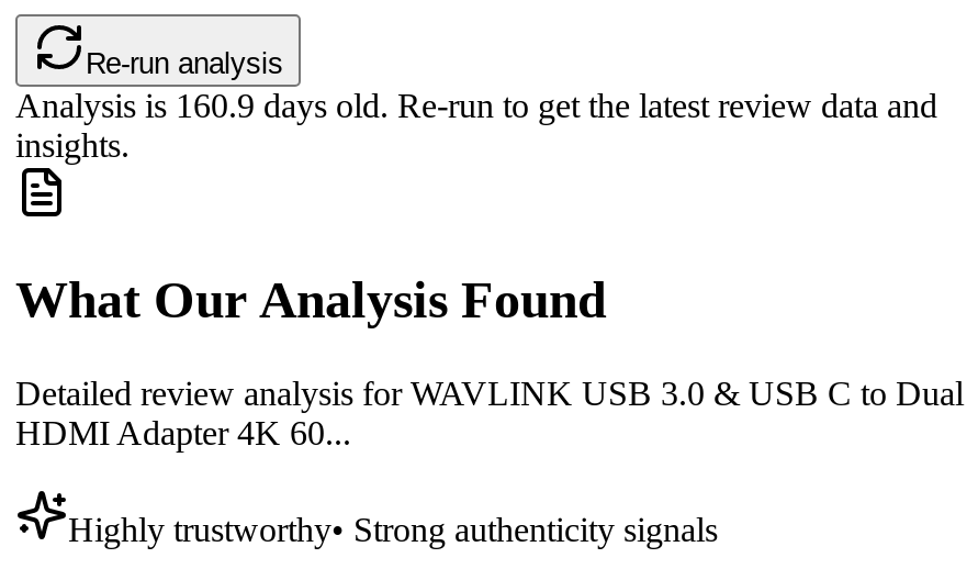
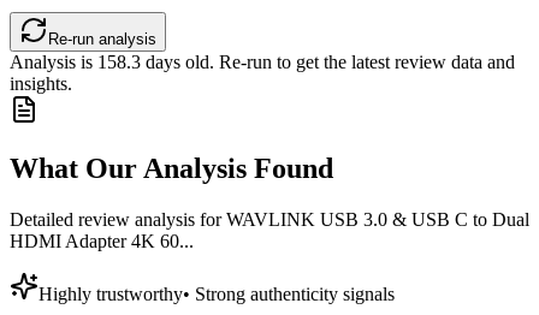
- Analysis is160.9days old. Re-run to get the latest review data and
+ Analysis is158.3days old. Re-run to get the latest review data and
